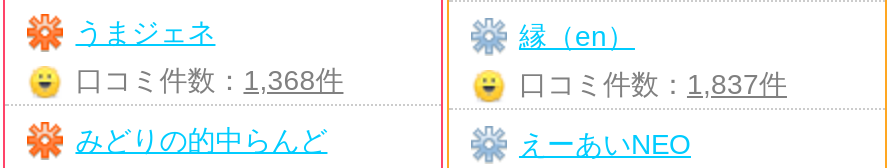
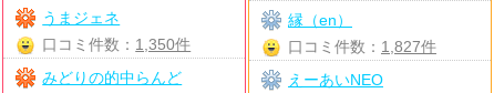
- 口コミ件数：1,368件
+ 口コミ件数：1,350件

- 口コミ件数：1,837件
+ 口コミ件数：1,827件
